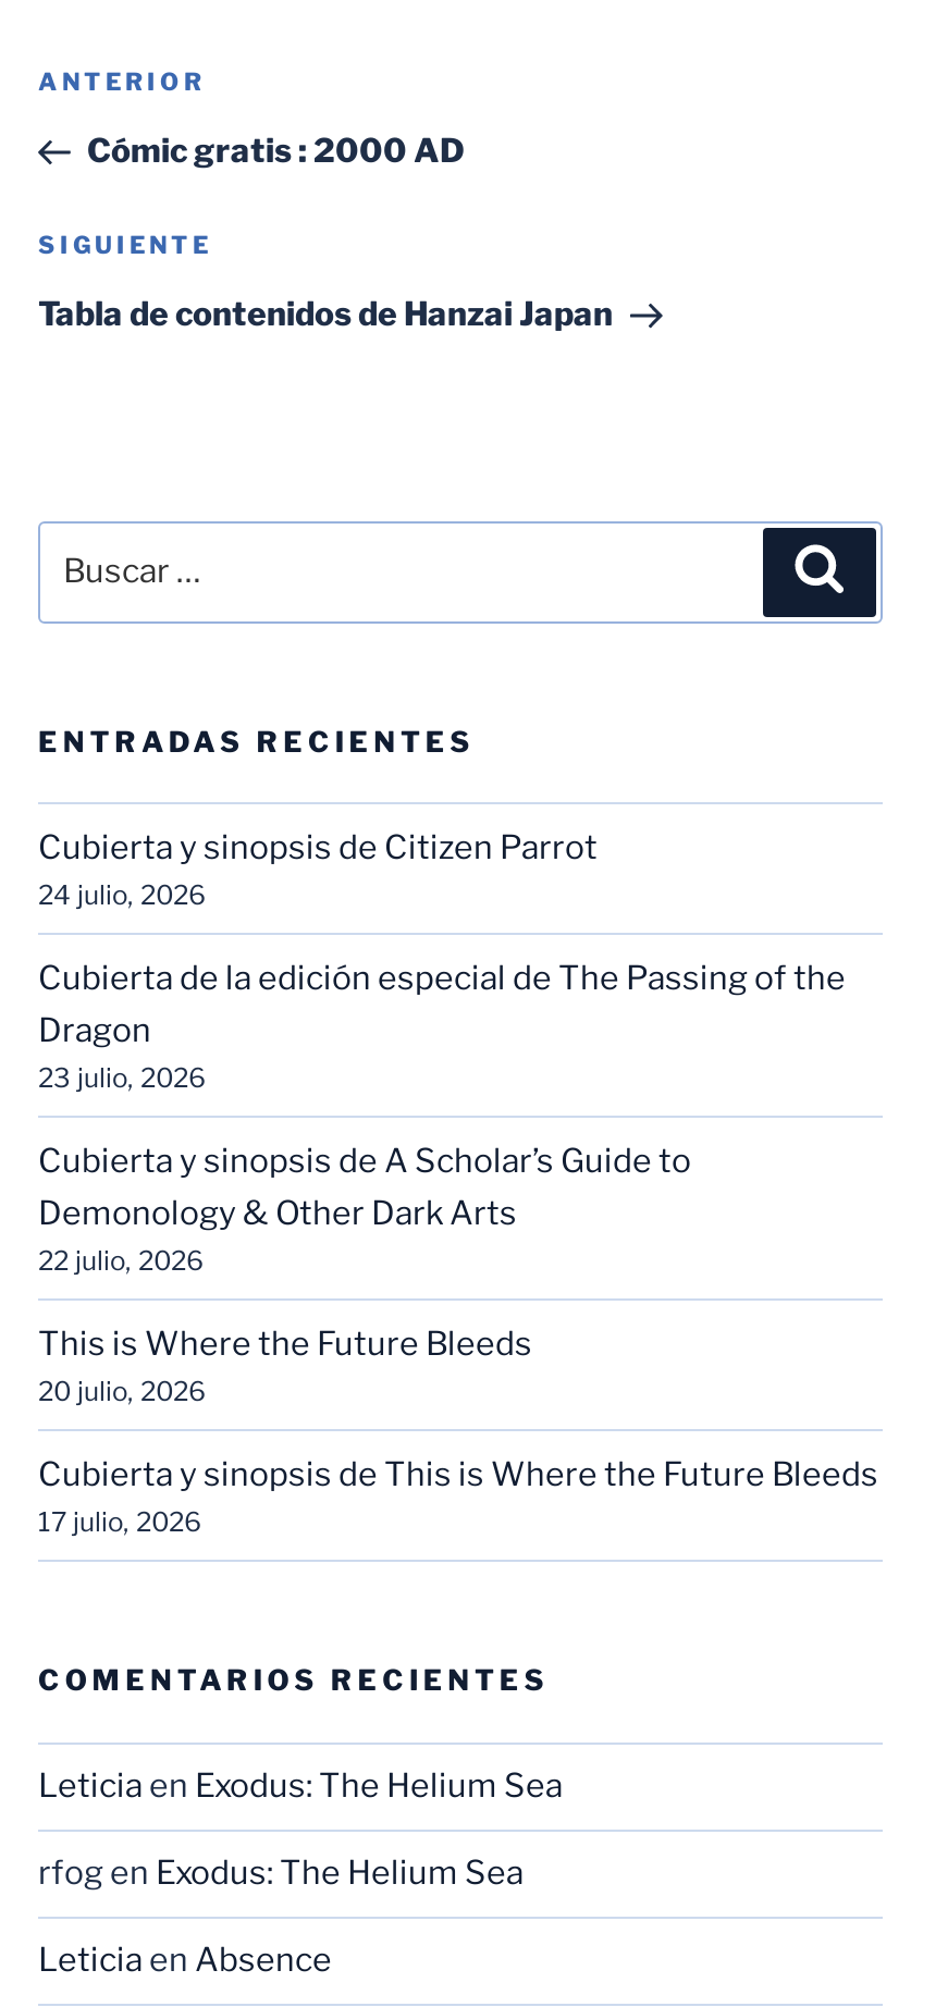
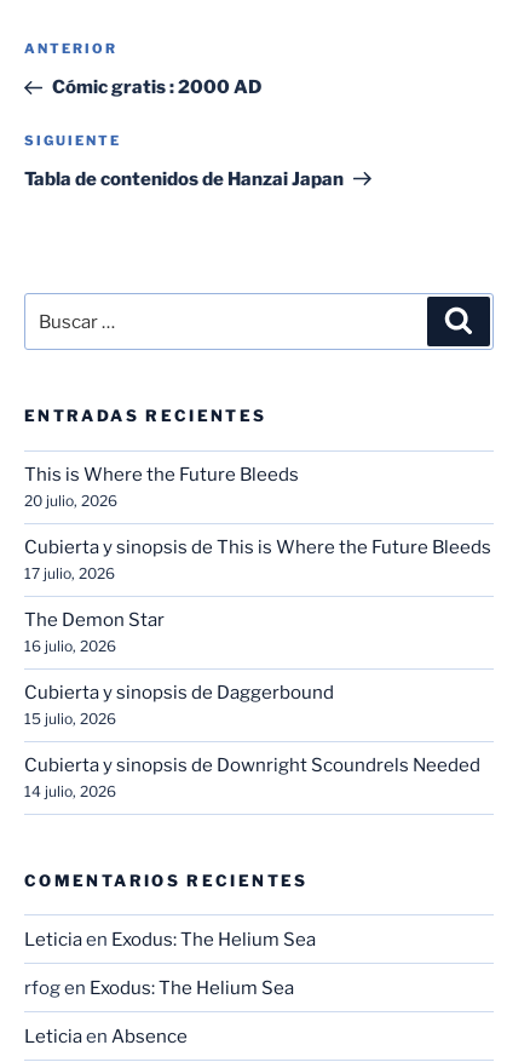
- Cubierta y sinopsis de Citizen Parrot
- 24 julio, 2026
- Cubierta de la edición especial de The Passing of the
- Dragon
- 23 julio, 2026
- Cubierta y sinopsis de A Scholar’s Guide to
- Demonology & Other Dark Arts
- 22 julio, 2026

moved up: This is Where the Future Bleeds | 20 julio, 2026 | Cubierta y sinopsis de This is Where the Future Bleeds | 17 julio, 2026

+ The Demon Star
+ 16 julio, 2026
+ Cubierta y sinopsis de Daggerbound
+ 15 julio, 2026
+ Cubierta y sinopsis de Downright Scoundrels Needed
+ 14 julio, 2026
